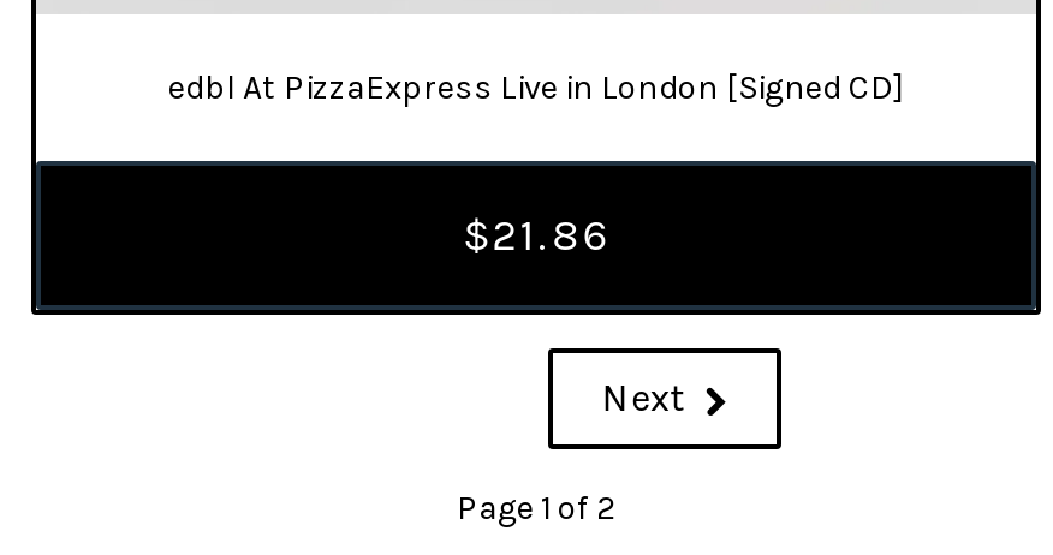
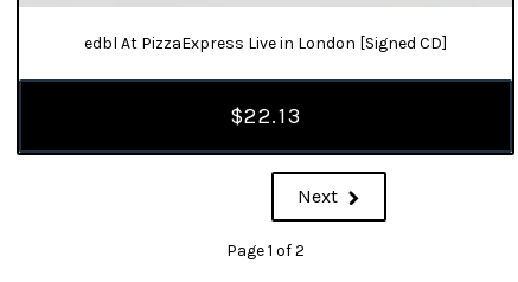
- $21.86
+ $22.13
